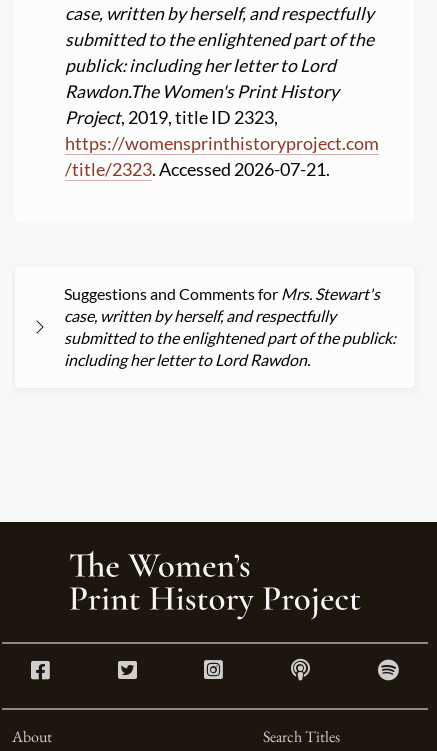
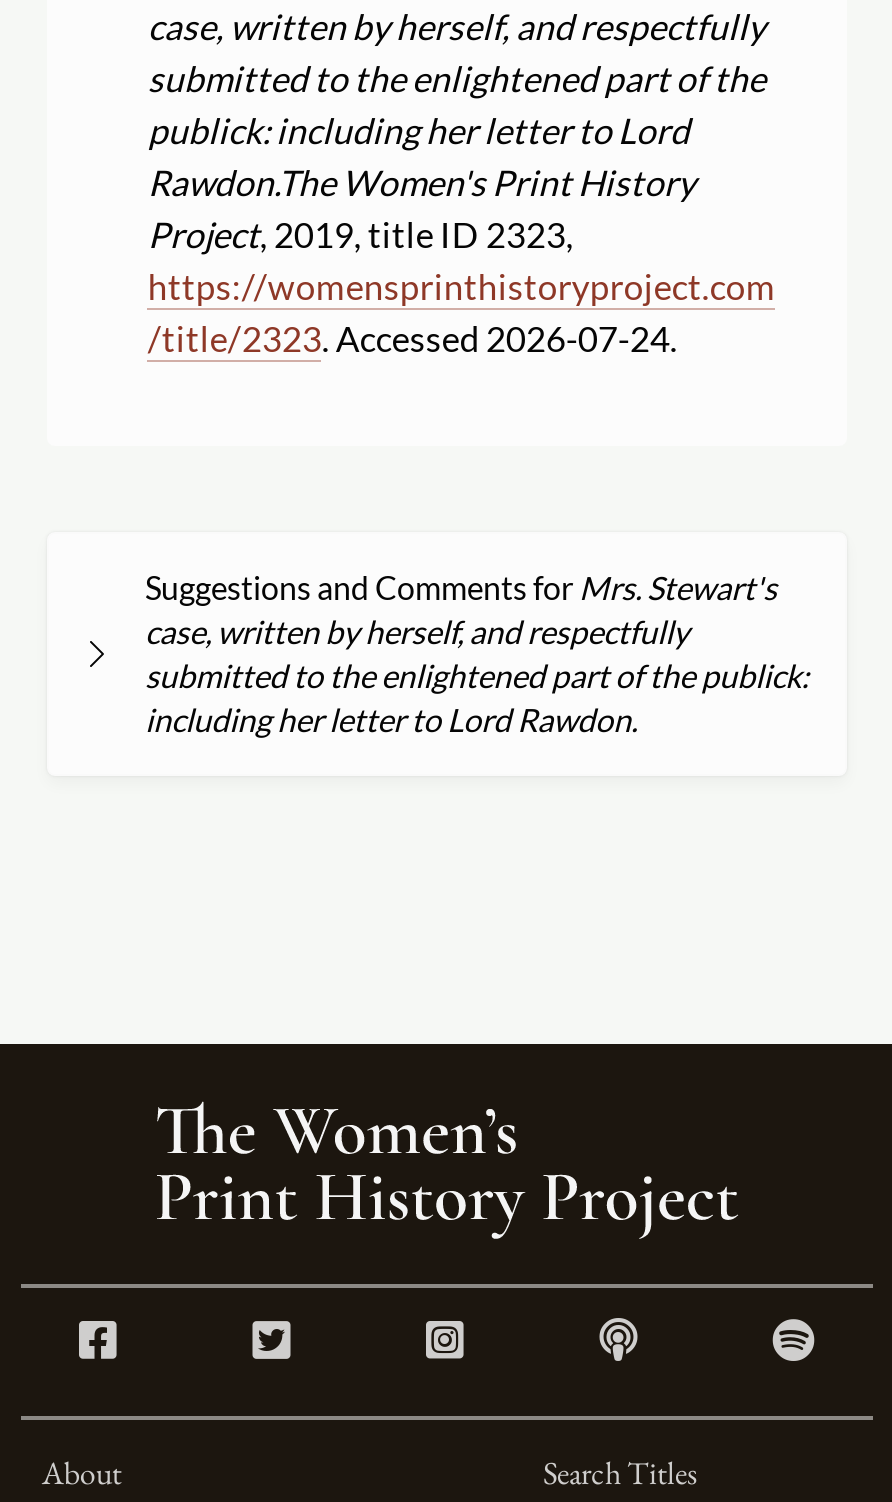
- /title/2323. Accessed 2026-07-21.
+ /title/2323. Accessed 2026-07-24.
